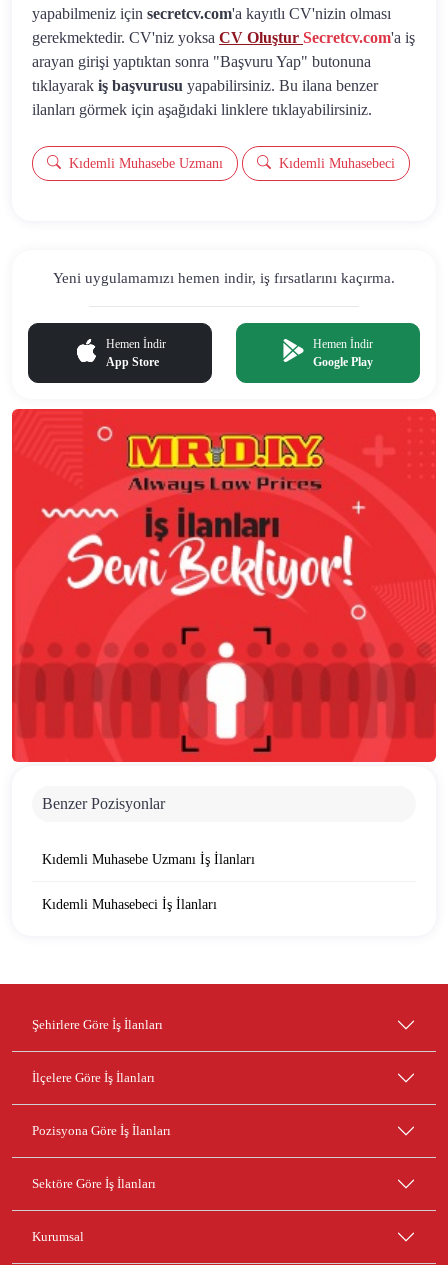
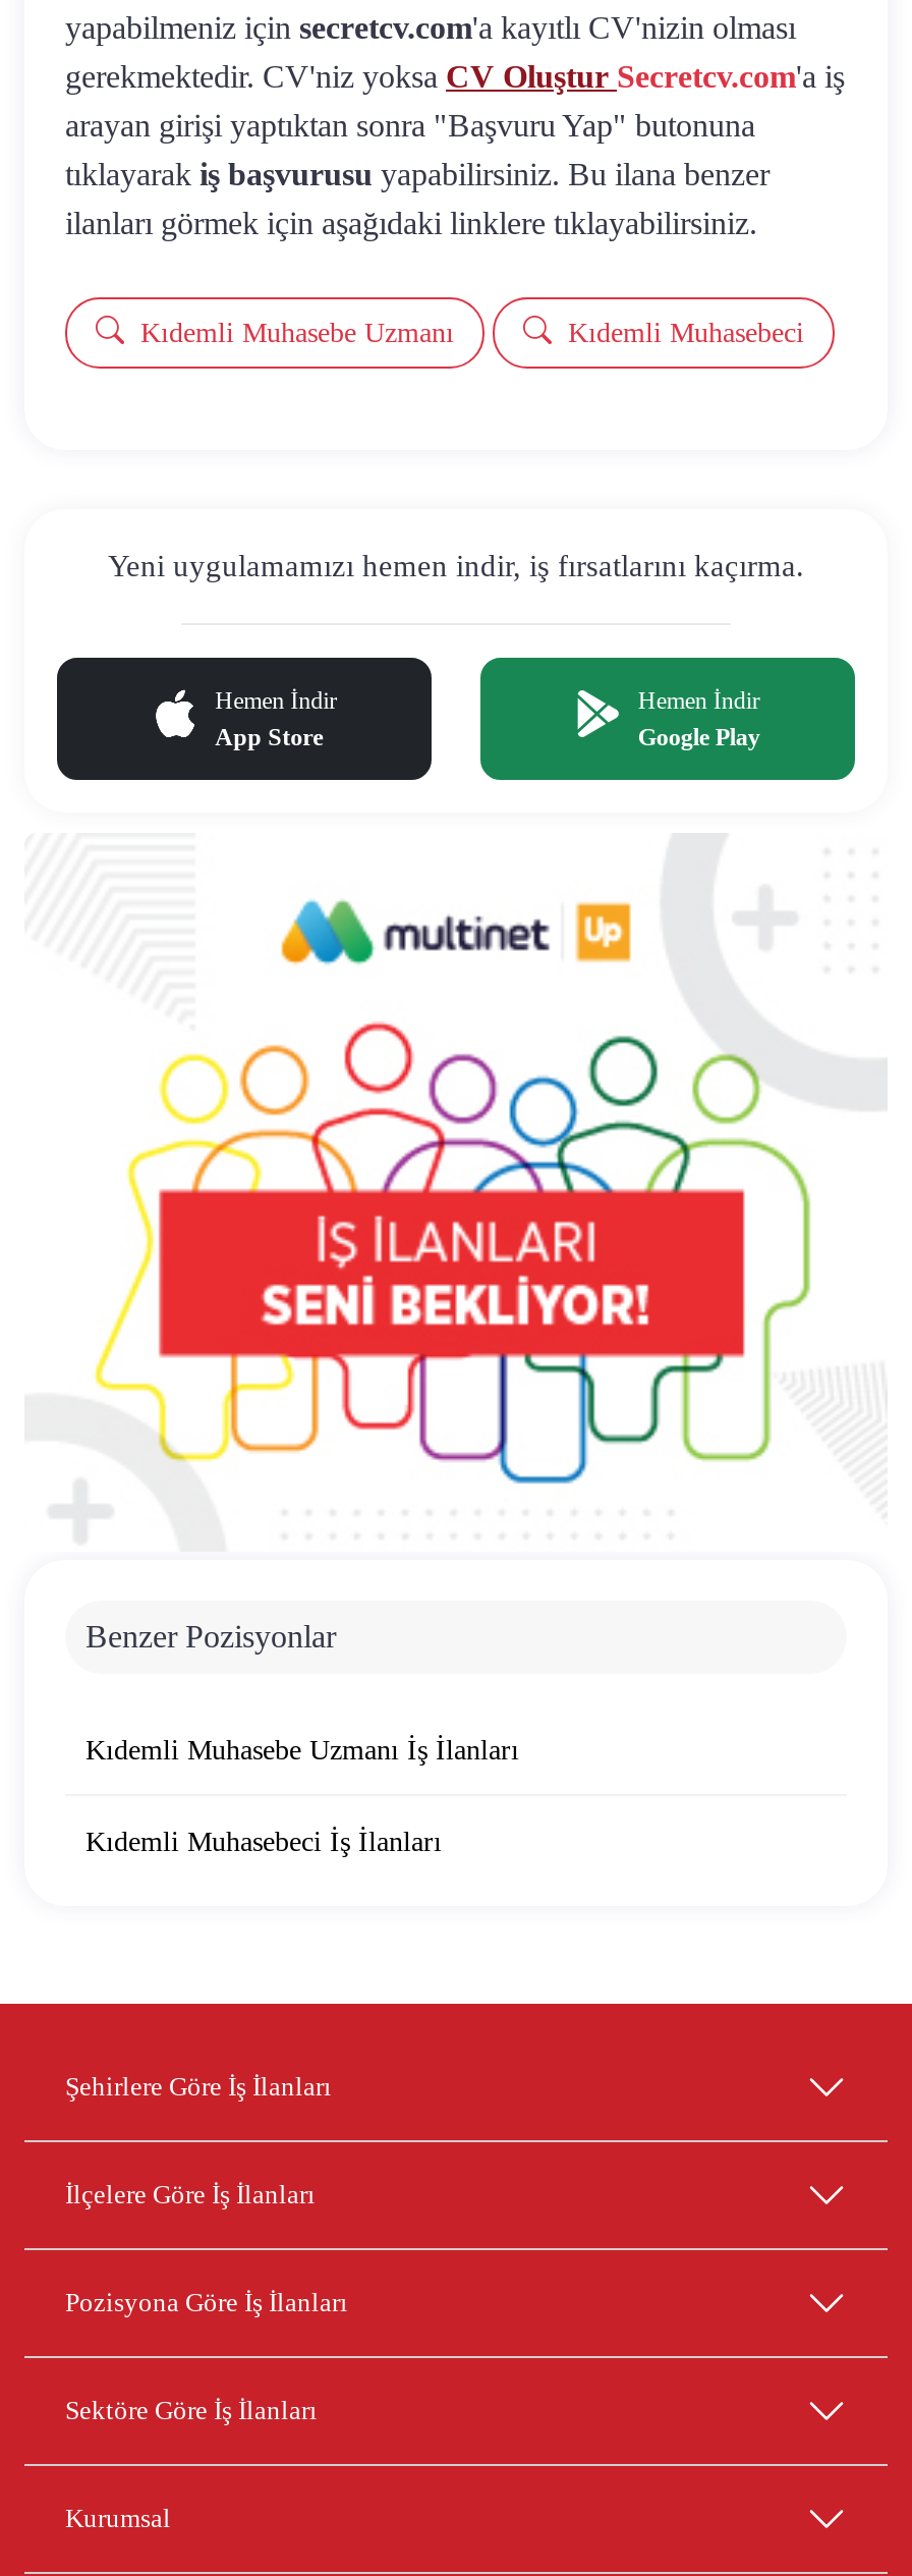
- [image]
+ [image]
